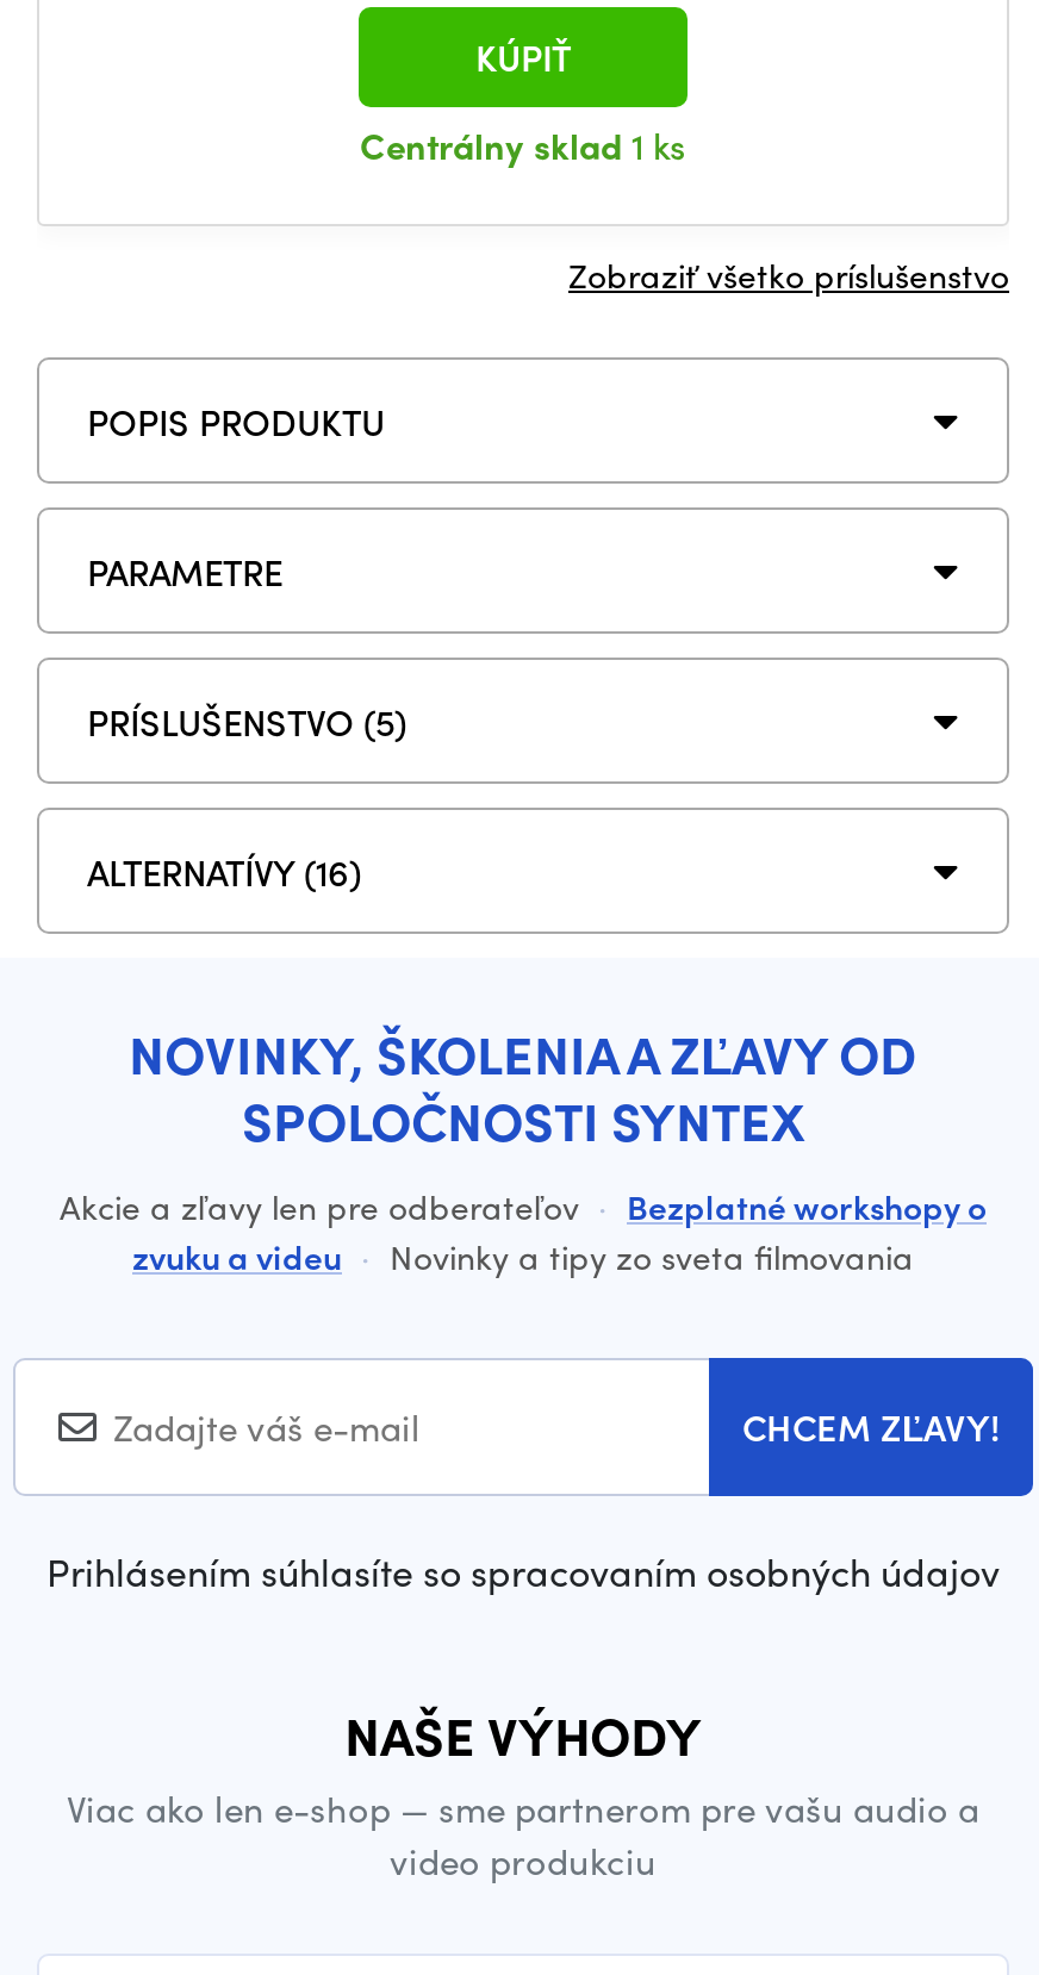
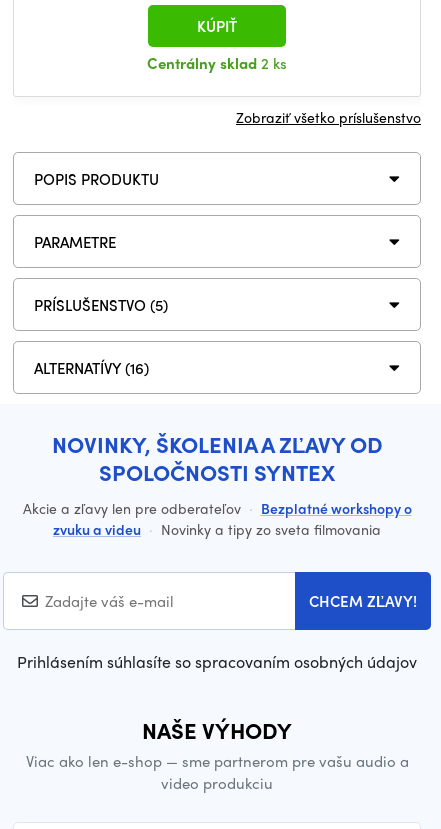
- Centrálny sklad 1 ks
+ Centrálny sklad 2 ks
